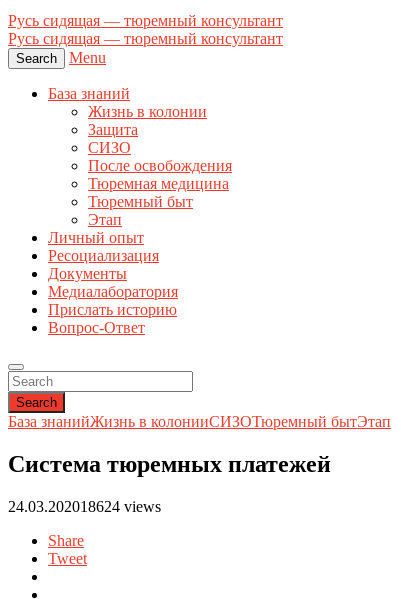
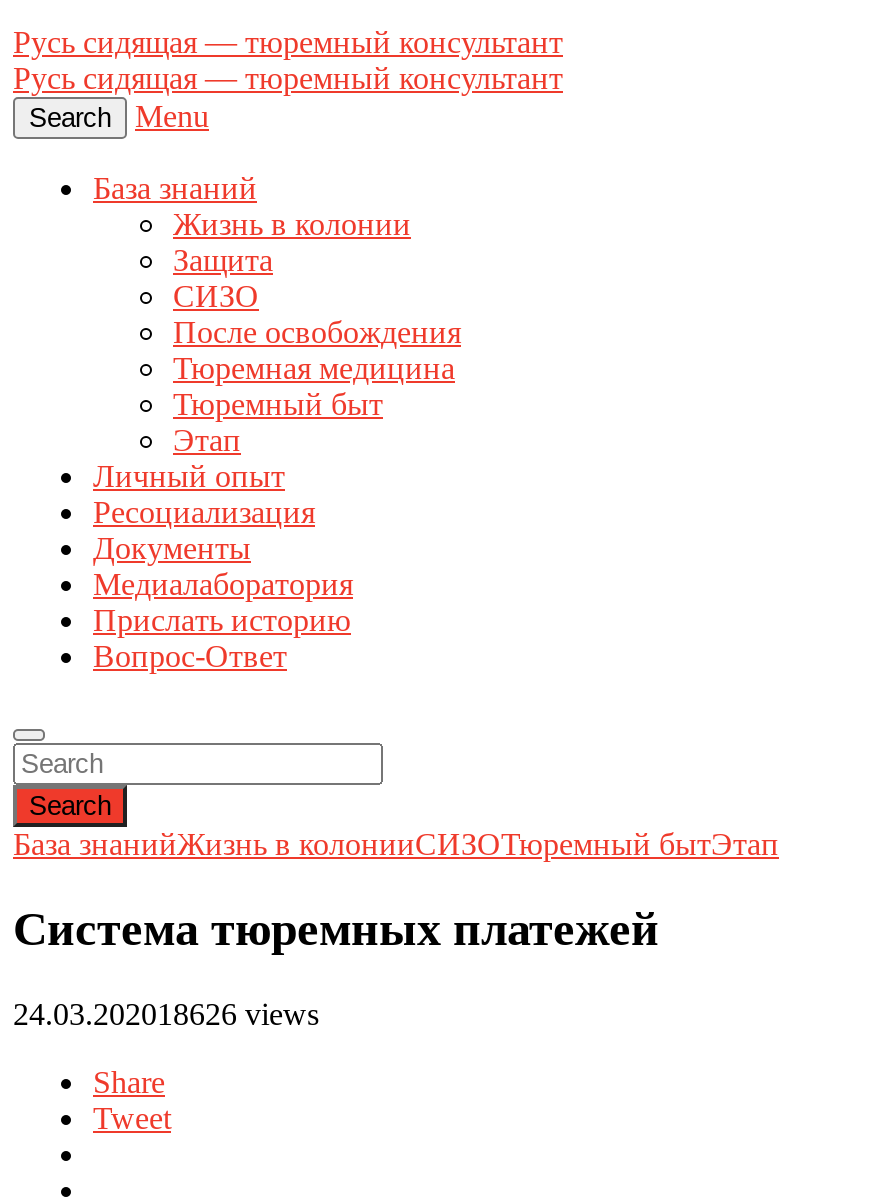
- 24.03.202018624 views
+ 24.03.202018626 views
